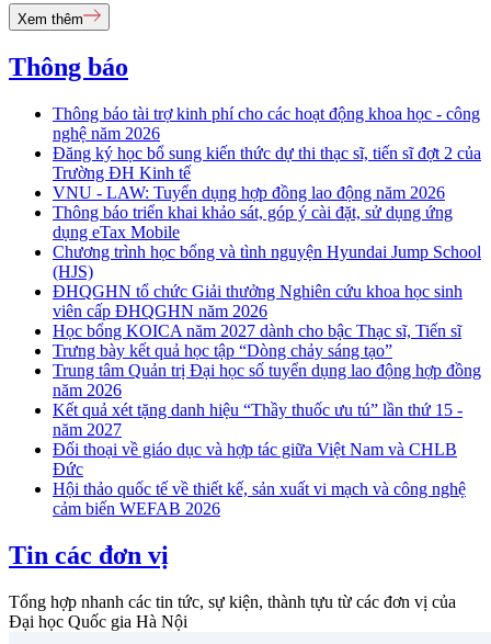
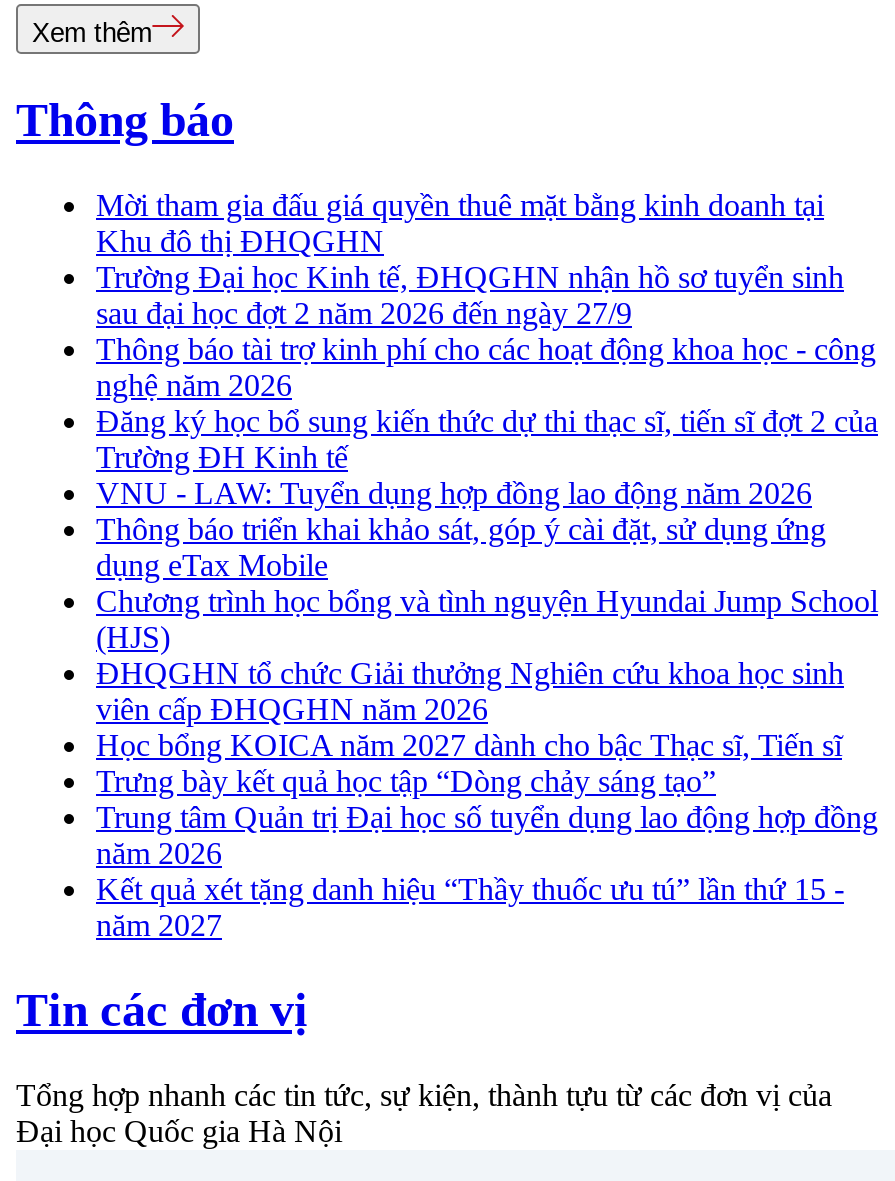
+ Mời tham gia đấu giá quyền thuê mặt bằng kinh doanh tại
+ Khu đô thị ĐHQGHN
+ Trường Đại học Kinh tế, ĐHQGHN nhận hồ sơ tuyển sinh
+ sau đại học đợt 2 năm 2026 đến ngày 27/9

moved down: Thông báo tài trợ kinh phí cho các hoạt động khoa học - công | nghệ năm 2026 | Đăng ký học bổ sung kiến thức dự thi thạc sĩ, tiến sĩ đợt 2 của | ... | Kết quả xét tặng danh hiệu “Thầy thuốc ưu tú” lần thứ 15 - | năm 2027

- Đối thoại về giáo dục và hợp tác giữa Việt Nam và CHLB
- Đức
- Hội thảo quốc tế về thiết kế, sản xuất vi mạch và công nghệ
- cảm biến WEFAB 2026
